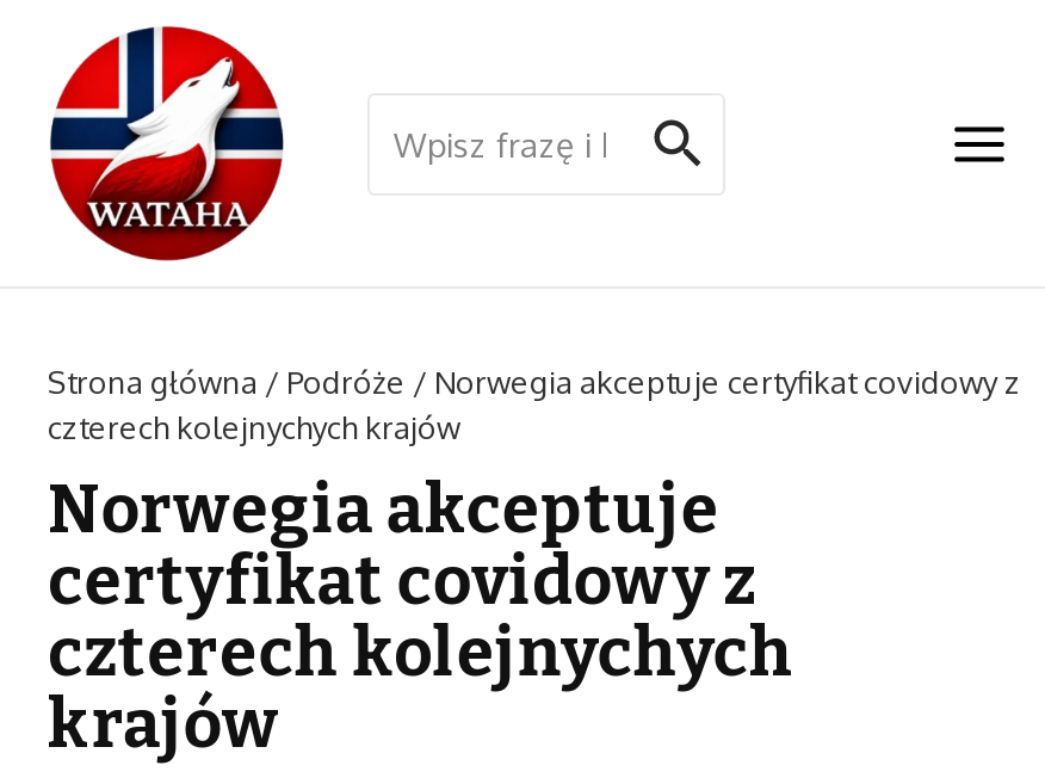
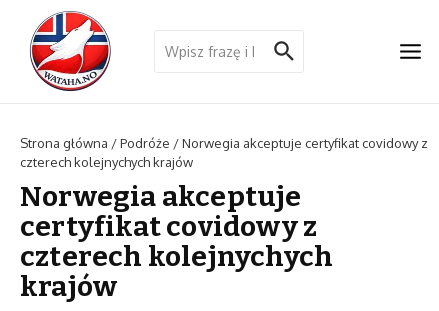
- [image]
+ [image]
